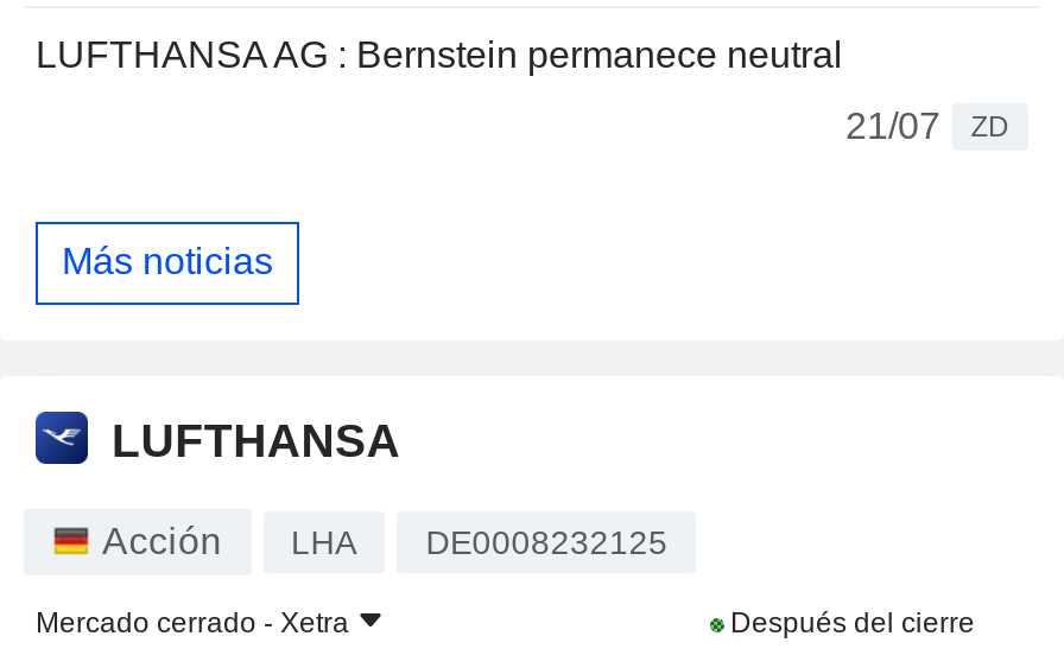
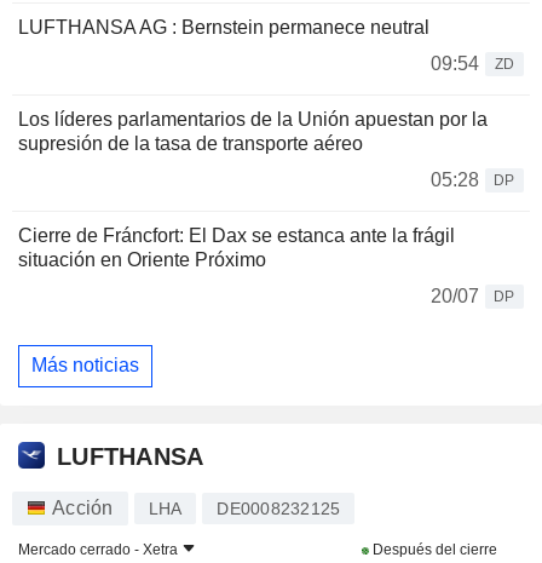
- 21/07 ZD
+ 09:54 ZD

+ Los líderes parlamentarios de la Unión apuestan por la
+ supresión de la tasa de transporte aéreo
+ 05:28
+ DP
+ Cierre de Fráncfort: El Dax se estanca ante la frágil
+ situación en Oriente Próximo
+ 20/07
+ DP
